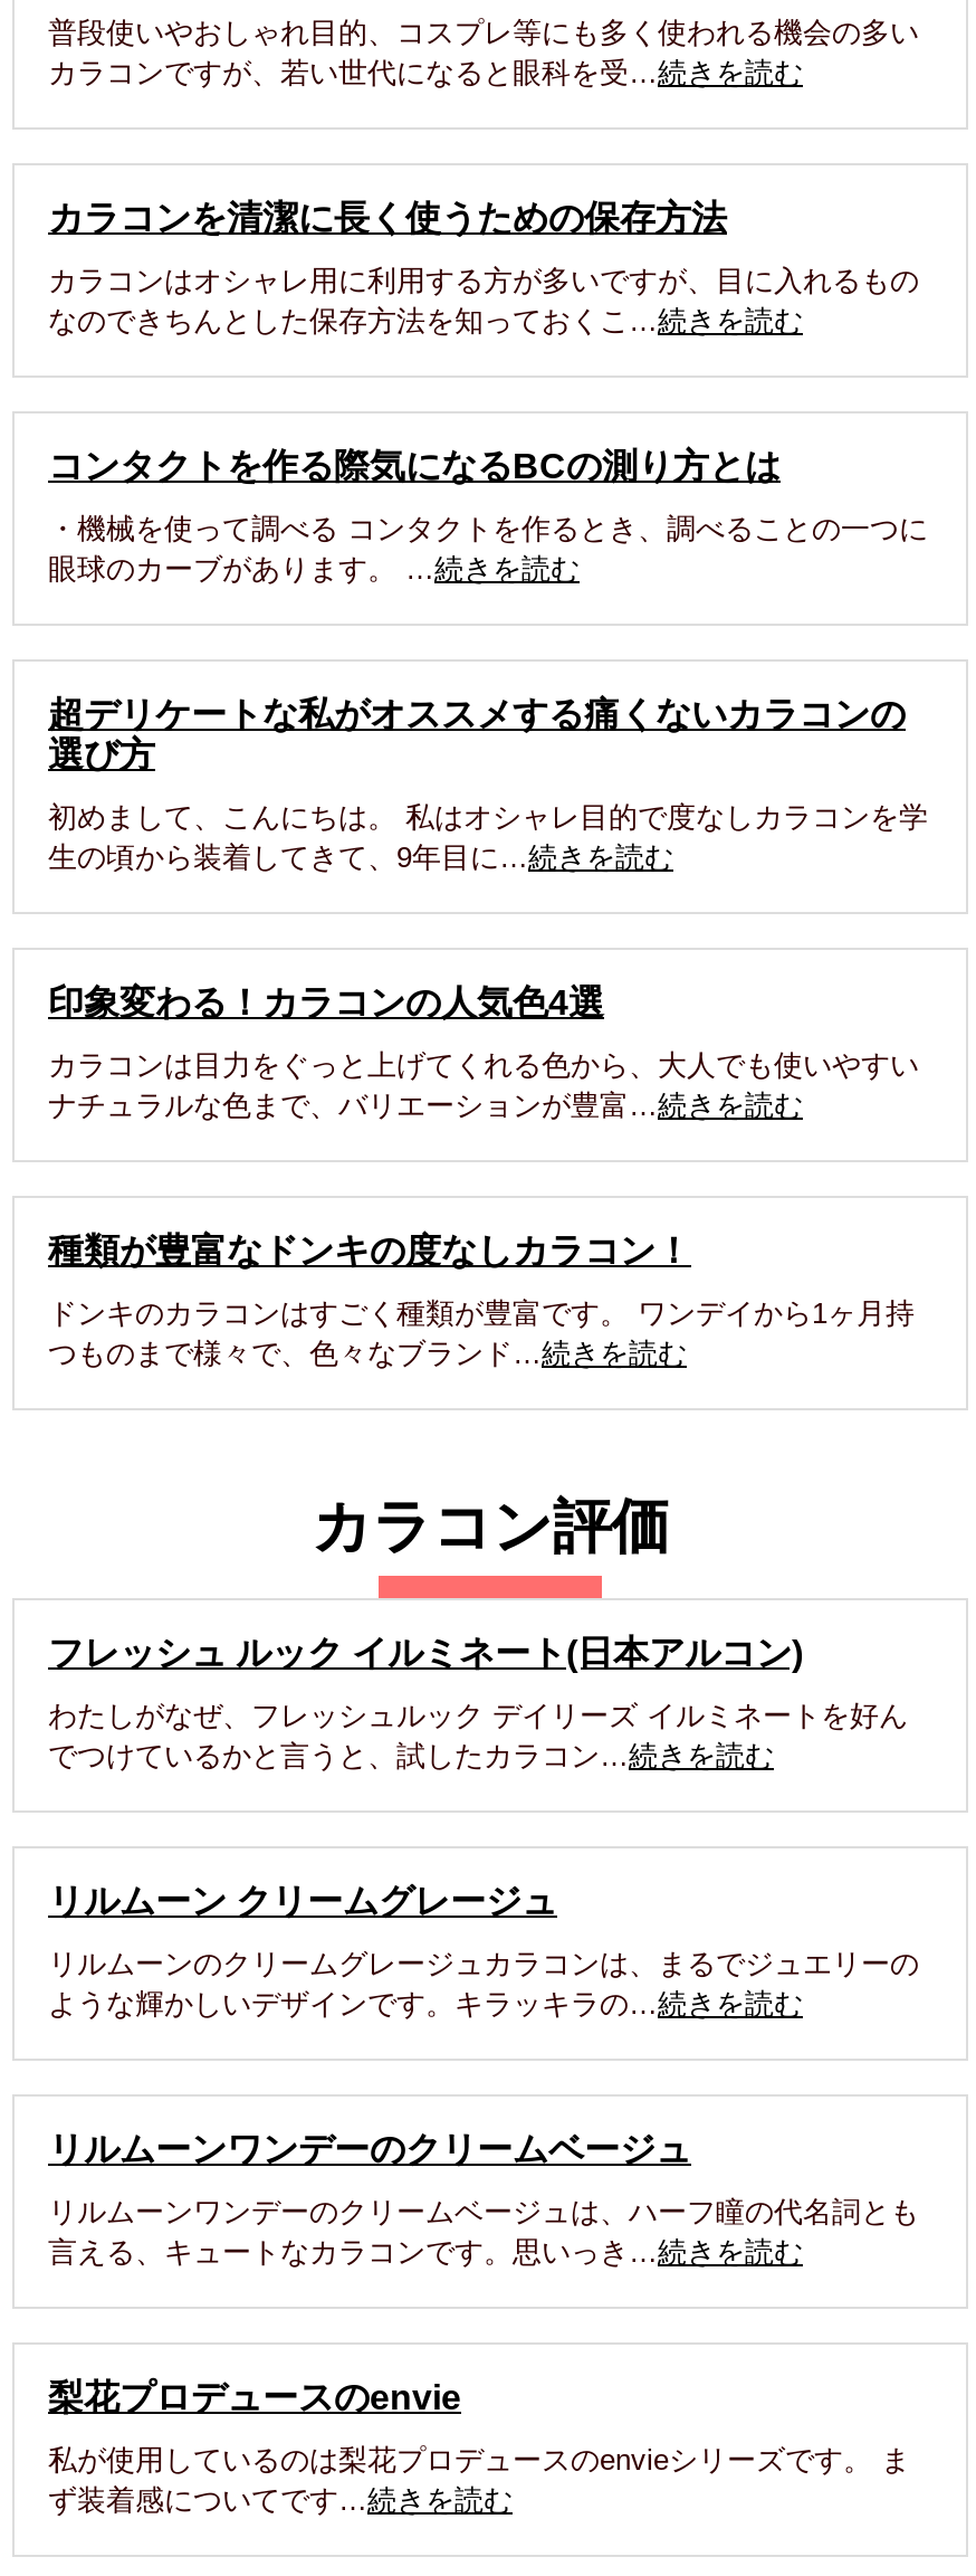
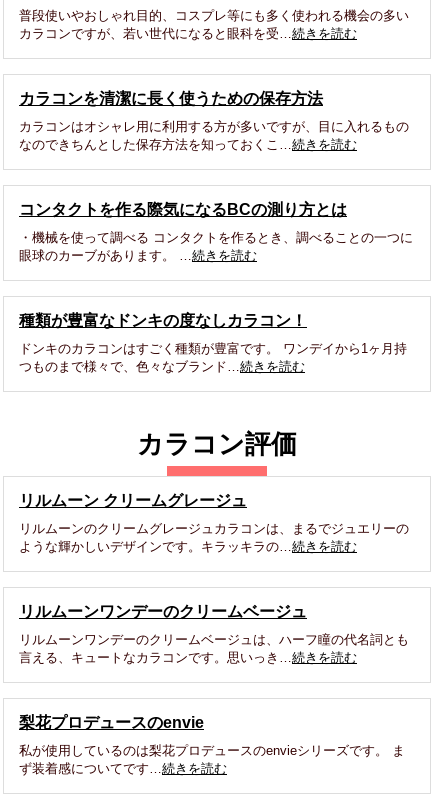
- 超デリケートな私がオススメする痛くないカラコンの
- 選び方
- 初めまして、こんにちは。 私はオシャレ目的で度なしカラコンを学
- 生の頃から装着してきて、9年目に…続きを読む

- 印象変わる！カラコンの人気色4選
- カラコンは目力をぐっと上げてくれる色から、大人でも使いやすい
- ナチュラルな色まで、バリエーションが豊富…続きを読む

- フレッシュ ルック イルミネート(日本アルコン)
- わたしがなぜ、フレッシュルック デイリーズ イルミネートを好ん
- でつけているかと言うと、試したカラコン…続きを読む
